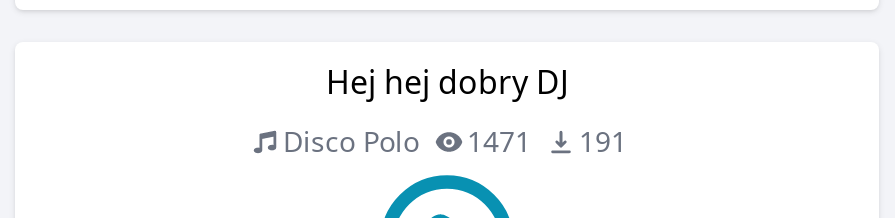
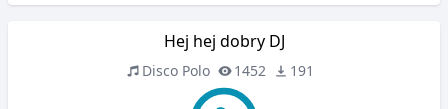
- Disco Polo 1471 191
+ Disco Polo 1452 191
